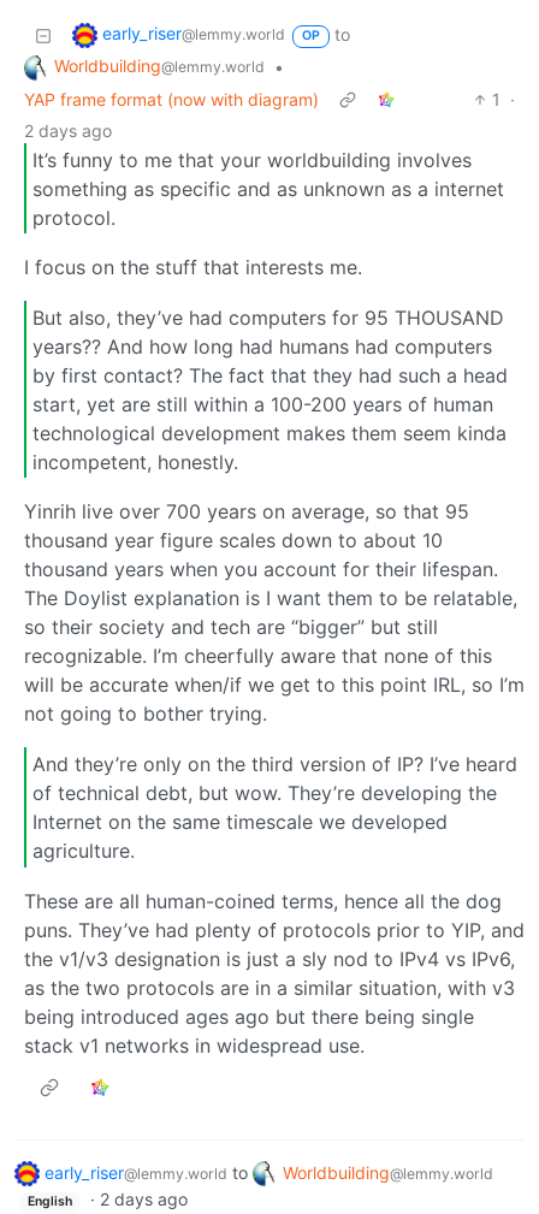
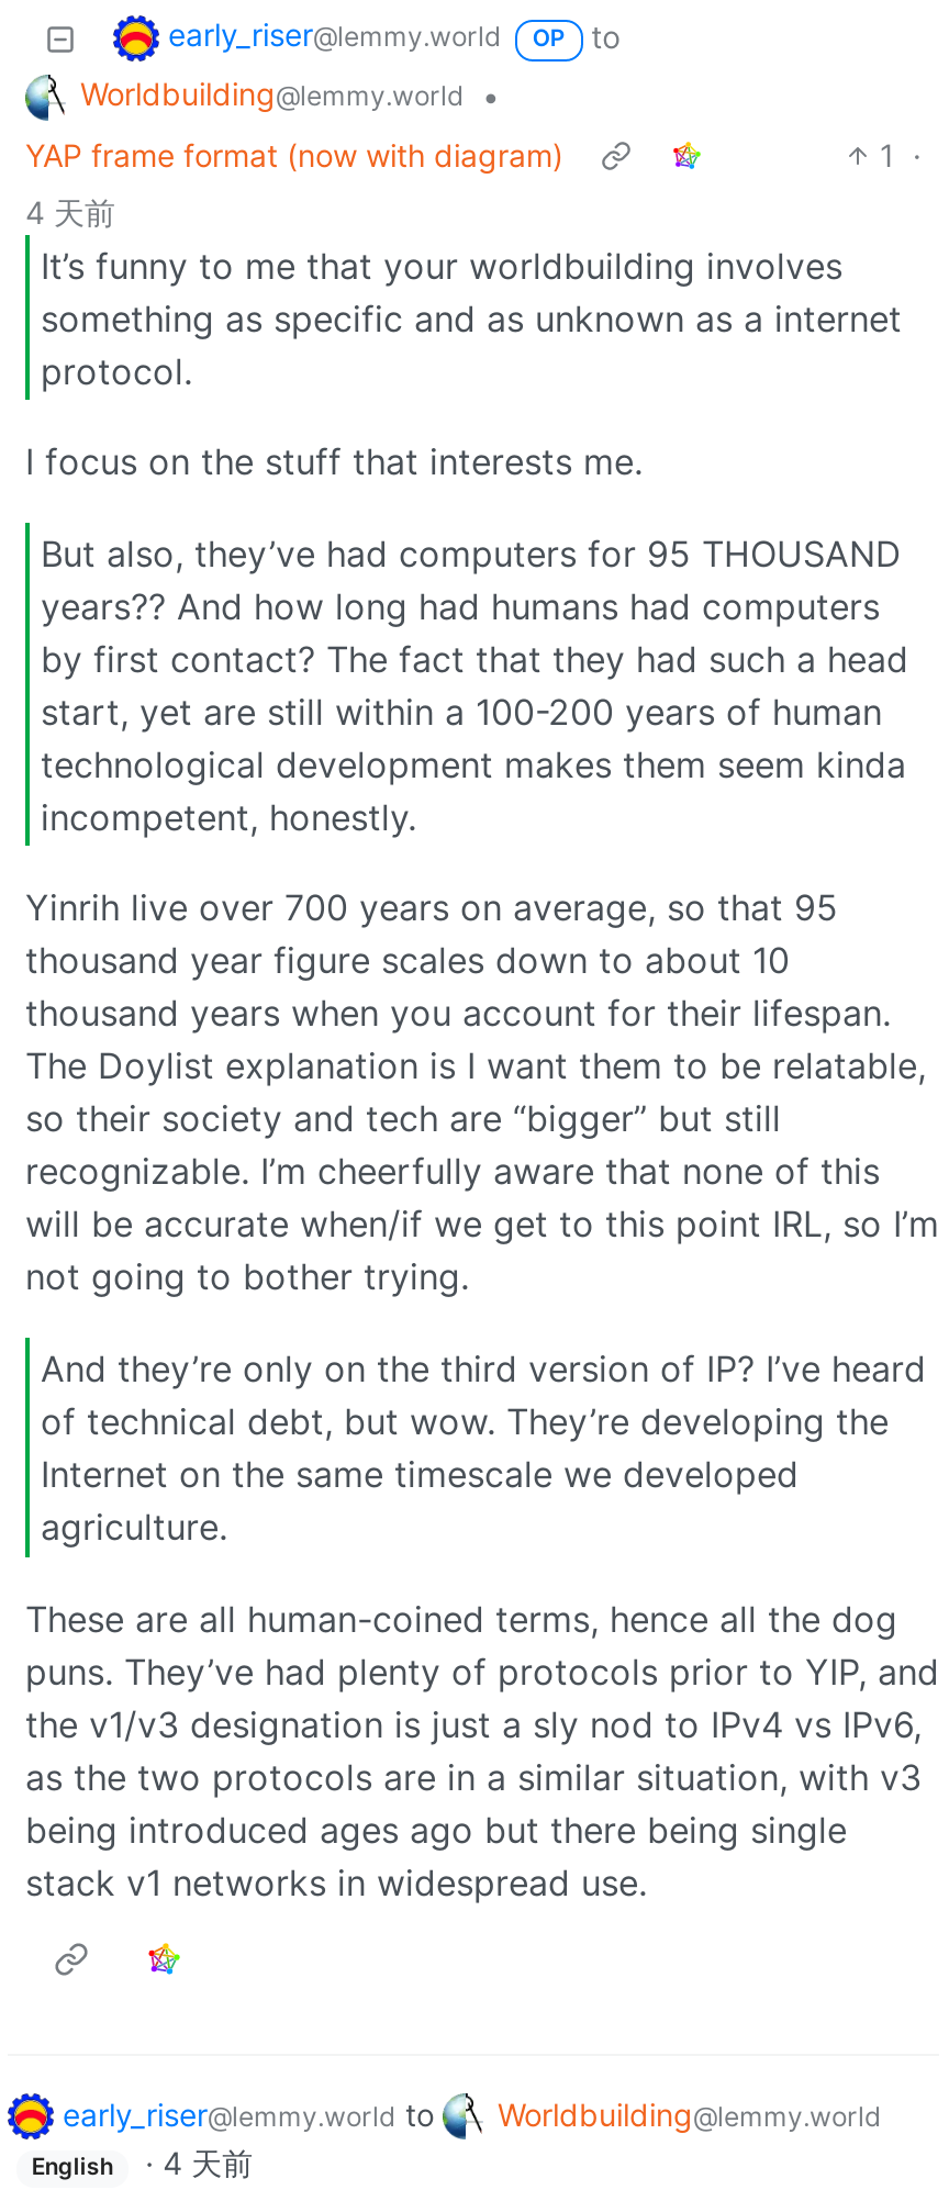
- 2 days ago
+ 4 天前

- English · 2 days ago
+ English · 4 天前
